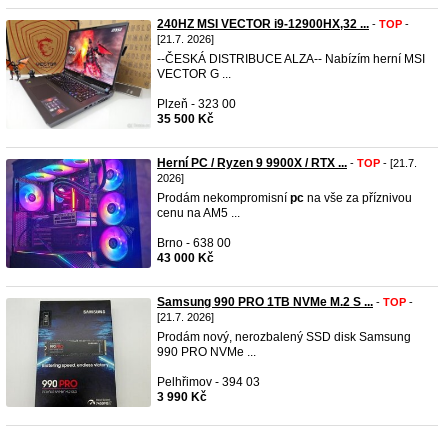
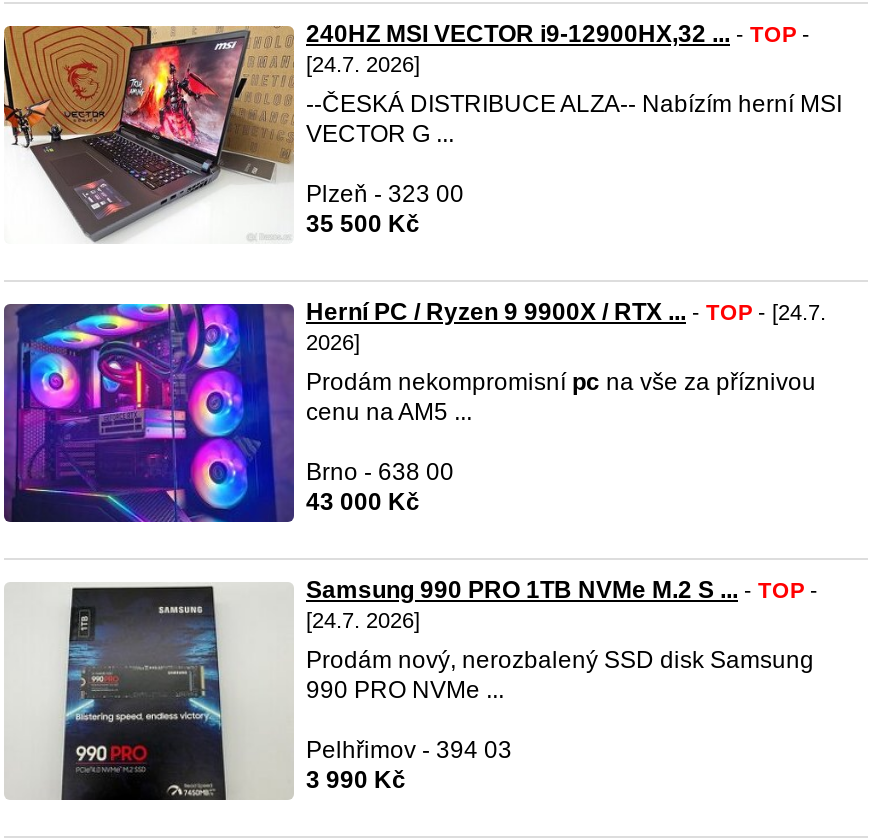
- [21.7. 2026]
+ [24.7. 2026]

- Herní PC / Ryzen 9 9900X / RTX ... - TOP - [21.7.
+ Herní PC / Ryzen 9 9900X / RTX ... - TOP - [24.7.

- [21.7. 2026]
+ [24.7. 2026]
